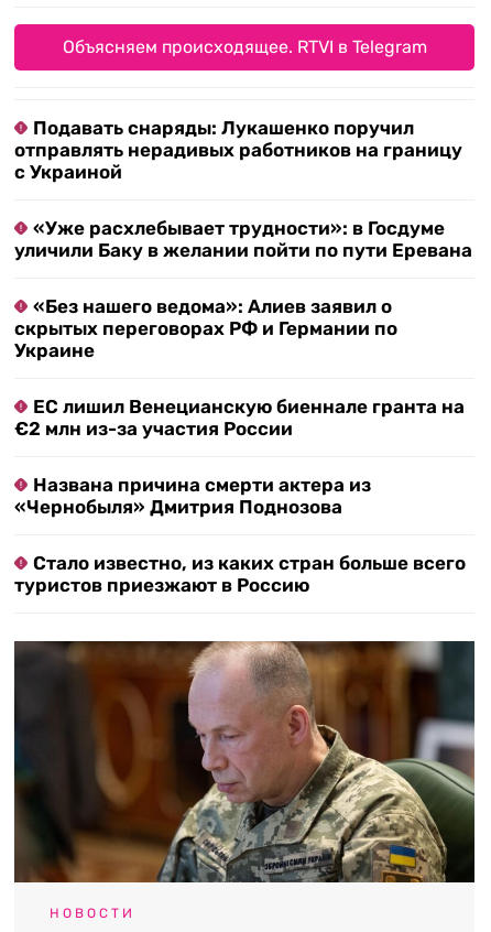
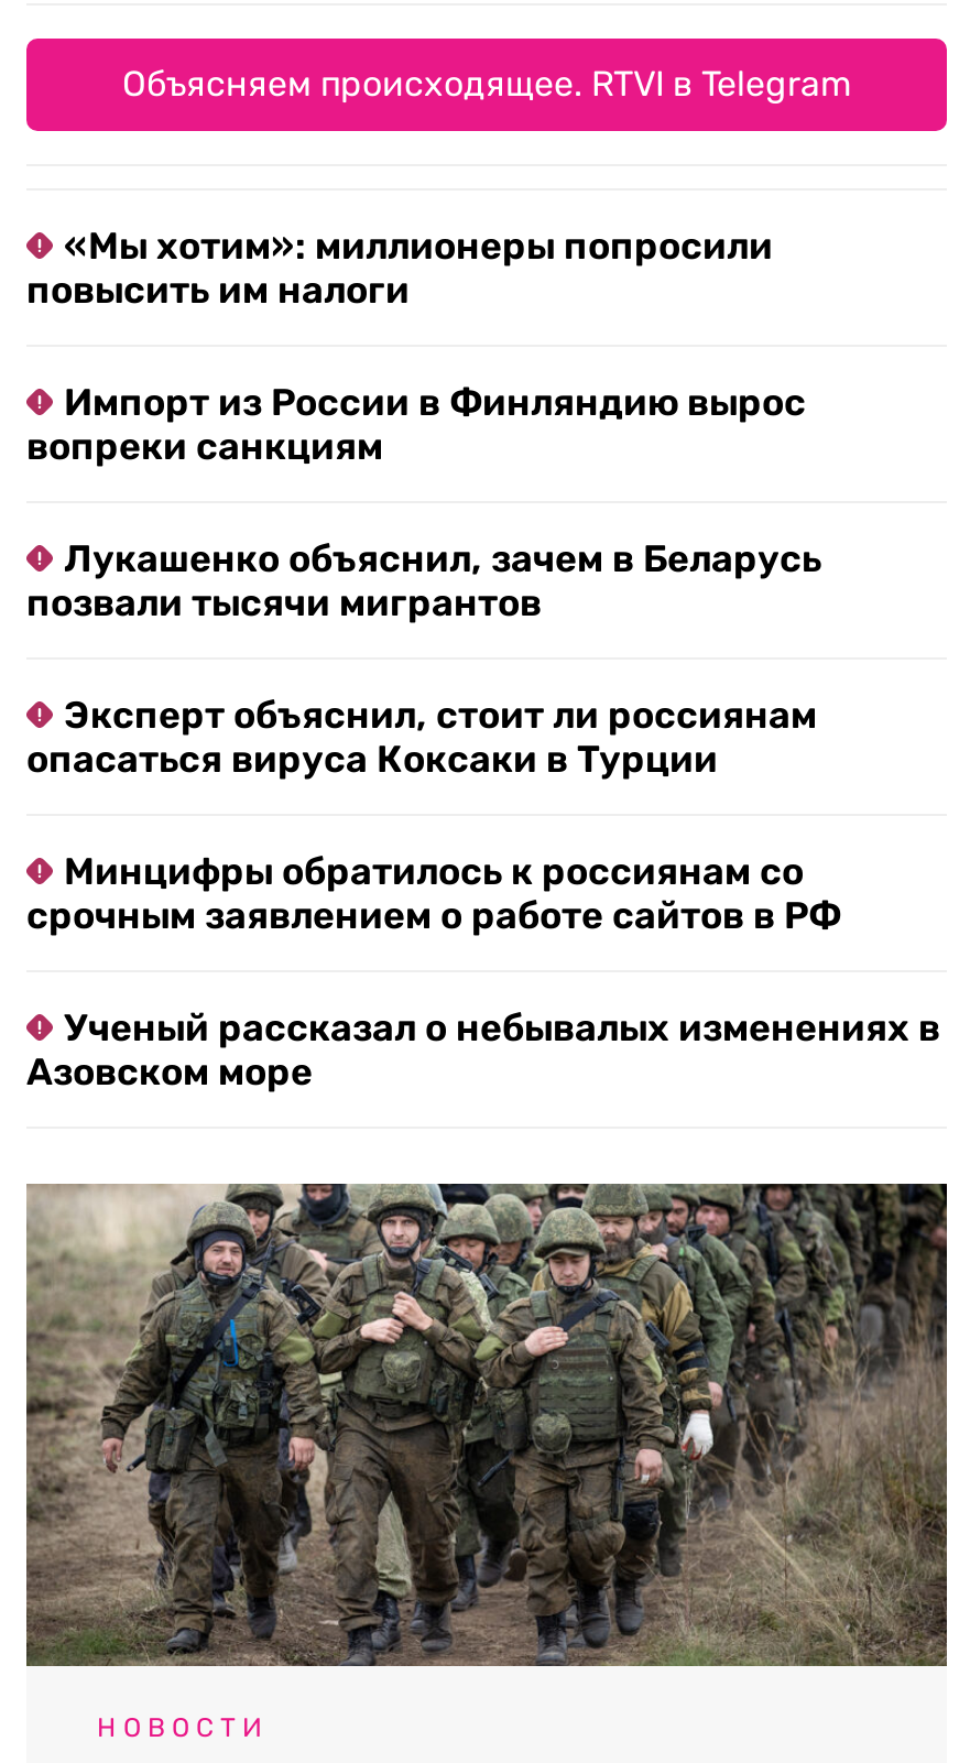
- Подавать снаряды: Лукашенко поручил
- отправлять нерадивых работников на границу
- с Украиной
+ «Мы хотим»: миллионеры попросили
+ повысить им налоги

- «Уже расхлебывает трудности»: в Госдуме
- уличили Баку в желании пойти по пути Еревана
+ Импорт из России в Финляндию вырос
+ вопреки санкциям

- «Без нашего ведома»: Алиев заявил о
- скрытых переговорах РФ и Германии по
- Украине
+ Лукашенко объяснил, зачем в Беларусь
+ позвали тысячи мигрантов

- ЕС лишил Венецианскую биеннале гранта на
- €2 млн из-за участия России
+ Эксперт объяснил, стоит ли россиянам
+ опасаться вируса Коксаки в Турции

- Названа причина смерти актера из
- «Чернобыля» Дмитрия Поднозова
+ Минцифры обратилось к россиянам со
+ срочным заявлением о работе сайтов в РФ

- Стало известно, из каких стран больше всего
- туристов приезжают в Россию
+ Ученый рассказал о небывалых изменениях в
+ Азовском море

- [image]
+ [image]
